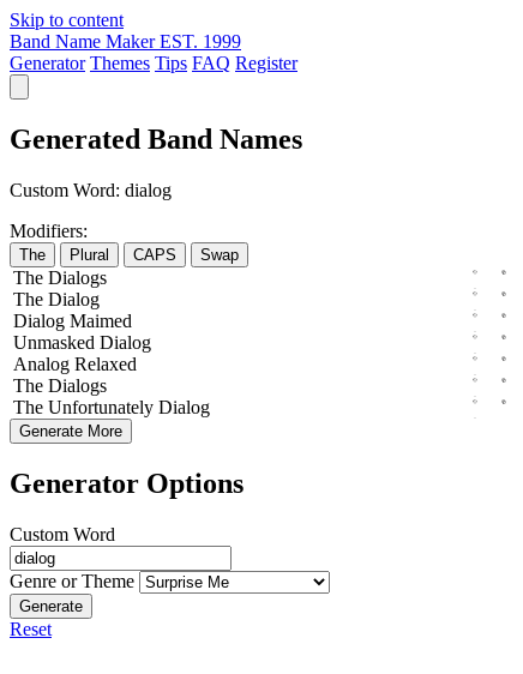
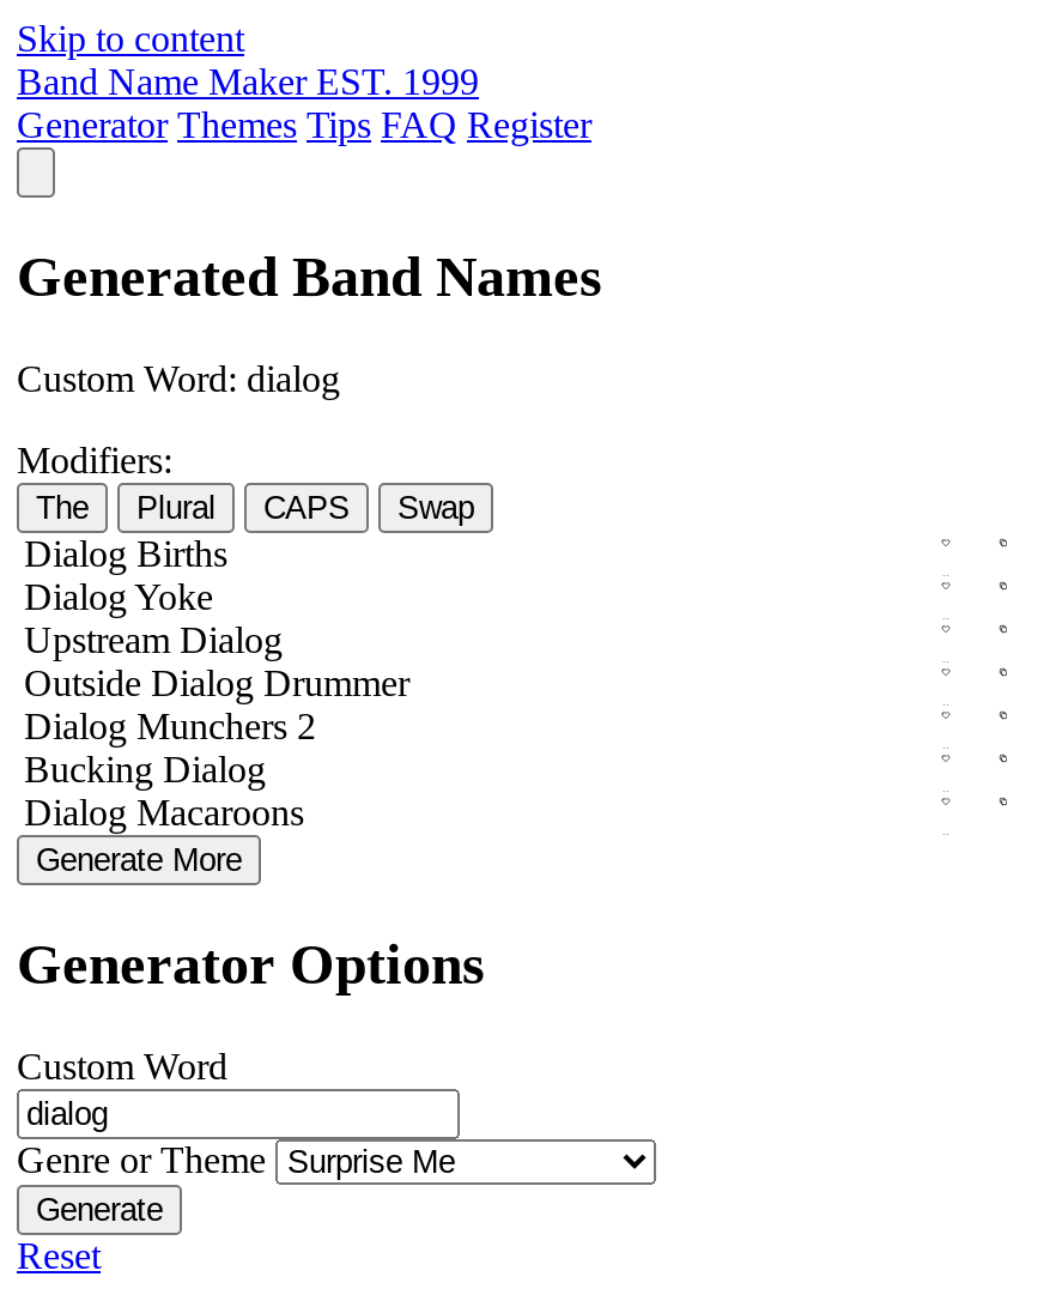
- TheDialogs
- The Dialog
- Dialog Maimed
- Unmasked Dialog
- Analog Relaxed
- The Dialogs
- The Unfortunately Dialog
+ Dialog Births
+ Dialog Yoke
+ Upstream Dialog
+ Outside Dialog Drummer
+ Dialog Munchers 2
+ Bucking Dialog
+ Dialog Macaroons
